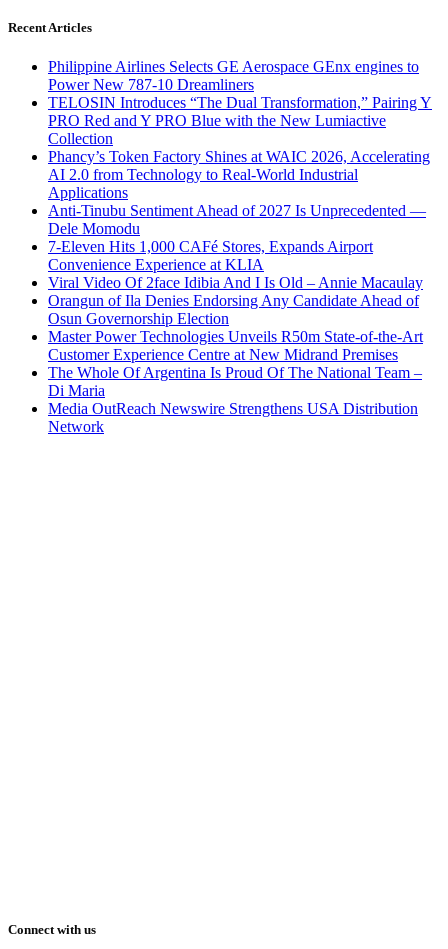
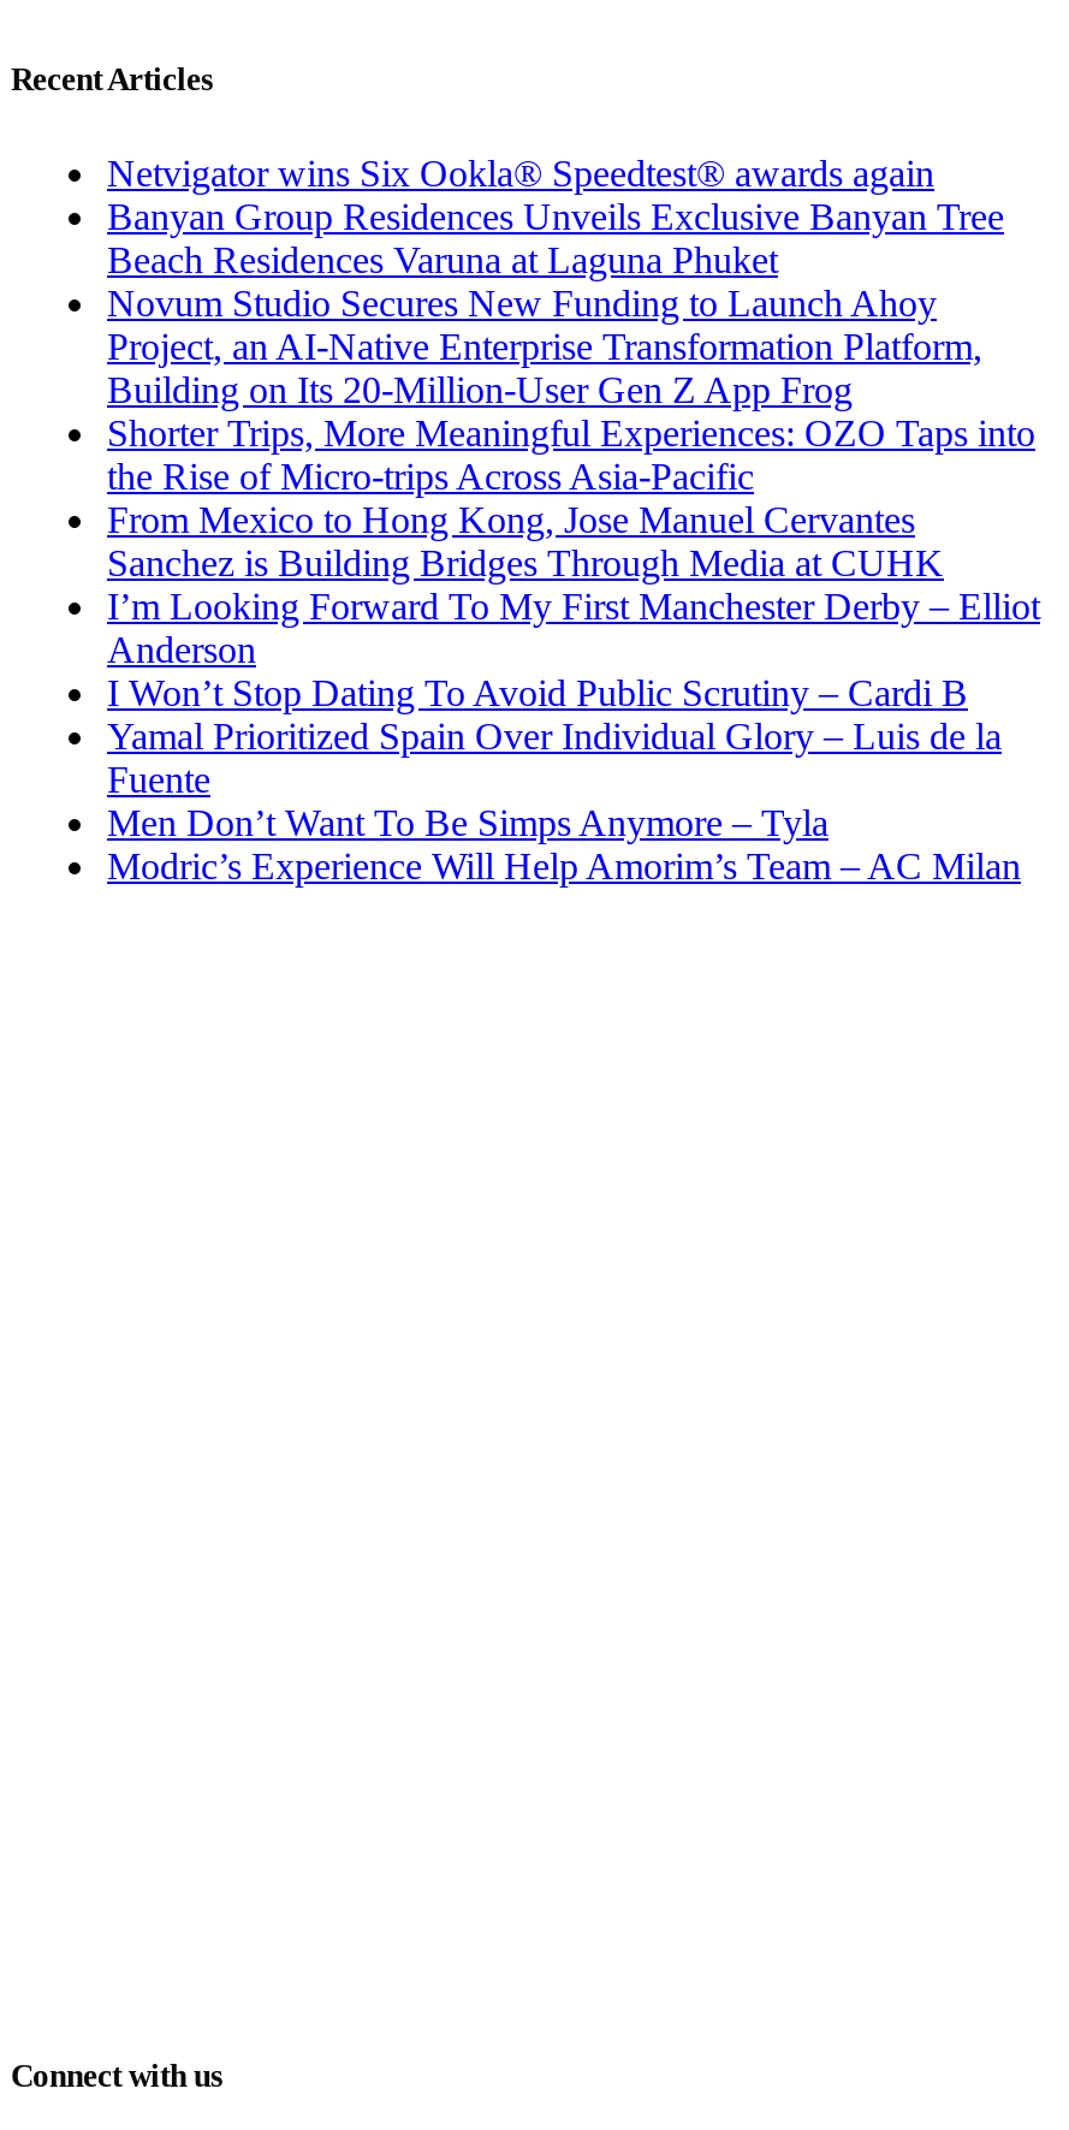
- Philippine Airlines Selects GE Aerospace GEnx engines to
- Power New 787-10 Dreamliners
- TELOSIN Introduces “The Dual Transformation,” Pairing Y
- PRO Red and Y PRO Blue with the New Lumiactive
- Collection
- Phancy’s Token Factory Shines at WAIC 2026, Accelerating
- AI 2.0 from Technology to Real-World Industrial
- Applications
- Anti-Tinubu Sentiment Ahead of 2027 Is Unprecedented —
- Dele Momodu
- 7-Eleven Hits 1,000 CAFé Stores, Expands Airport
- Convenience Experience at KLIA
- Viral Video Of 2face Idibia And I Is Old – Annie Macaulay
- Orangun of Ila Denies Endorsing Any Candidate Ahead of
- Osun Governorship Election
- Master Power Technologies Unveils R50m State-of-the-Art
- Customer Experience Centre at New Midrand Premises
- The Whole Of Argentina Is Proud Of The National Team –
- Di Maria
- Media OutReach Newswire Strengthens USA Distribution
- Network
+ Netvigator wins Six Ookla® Speedtest® awards again
+ Banyan Group Residences Unveils Exclusive Banyan Tree
+ Beach Residences Varuna at Laguna Phuket
+ Novum Studio Secures New Funding to Launch Ahoy
+ Project, an AI-Native Enterprise Transformation Platform,
+ Building on Its 20-Million-User Gen Z App Frog
+ Shorter Trips, More Meaningful Experiences: OZO Taps into
+ the Rise of Micro-trips Across Asia-Pacific
+ From Mexico to Hong Kong, Jose Manuel Cervantes
+ Sanchez is Building Bridges Through Media at CUHK
+ I’m Looking Forward To My First Manchester Derby – Elliot
+ Anderson
+ I Won’t Stop Dating To Avoid Public Scrutiny – Cardi B
+ Yamal Prioritized Spain Over Individual Glory – Luis de la
+ Fuente
+ Men Don’t Want To Be Simps Anymore – Tyla
+ Modric’s Experience Will Help Amorim’s Team – AC Milan
